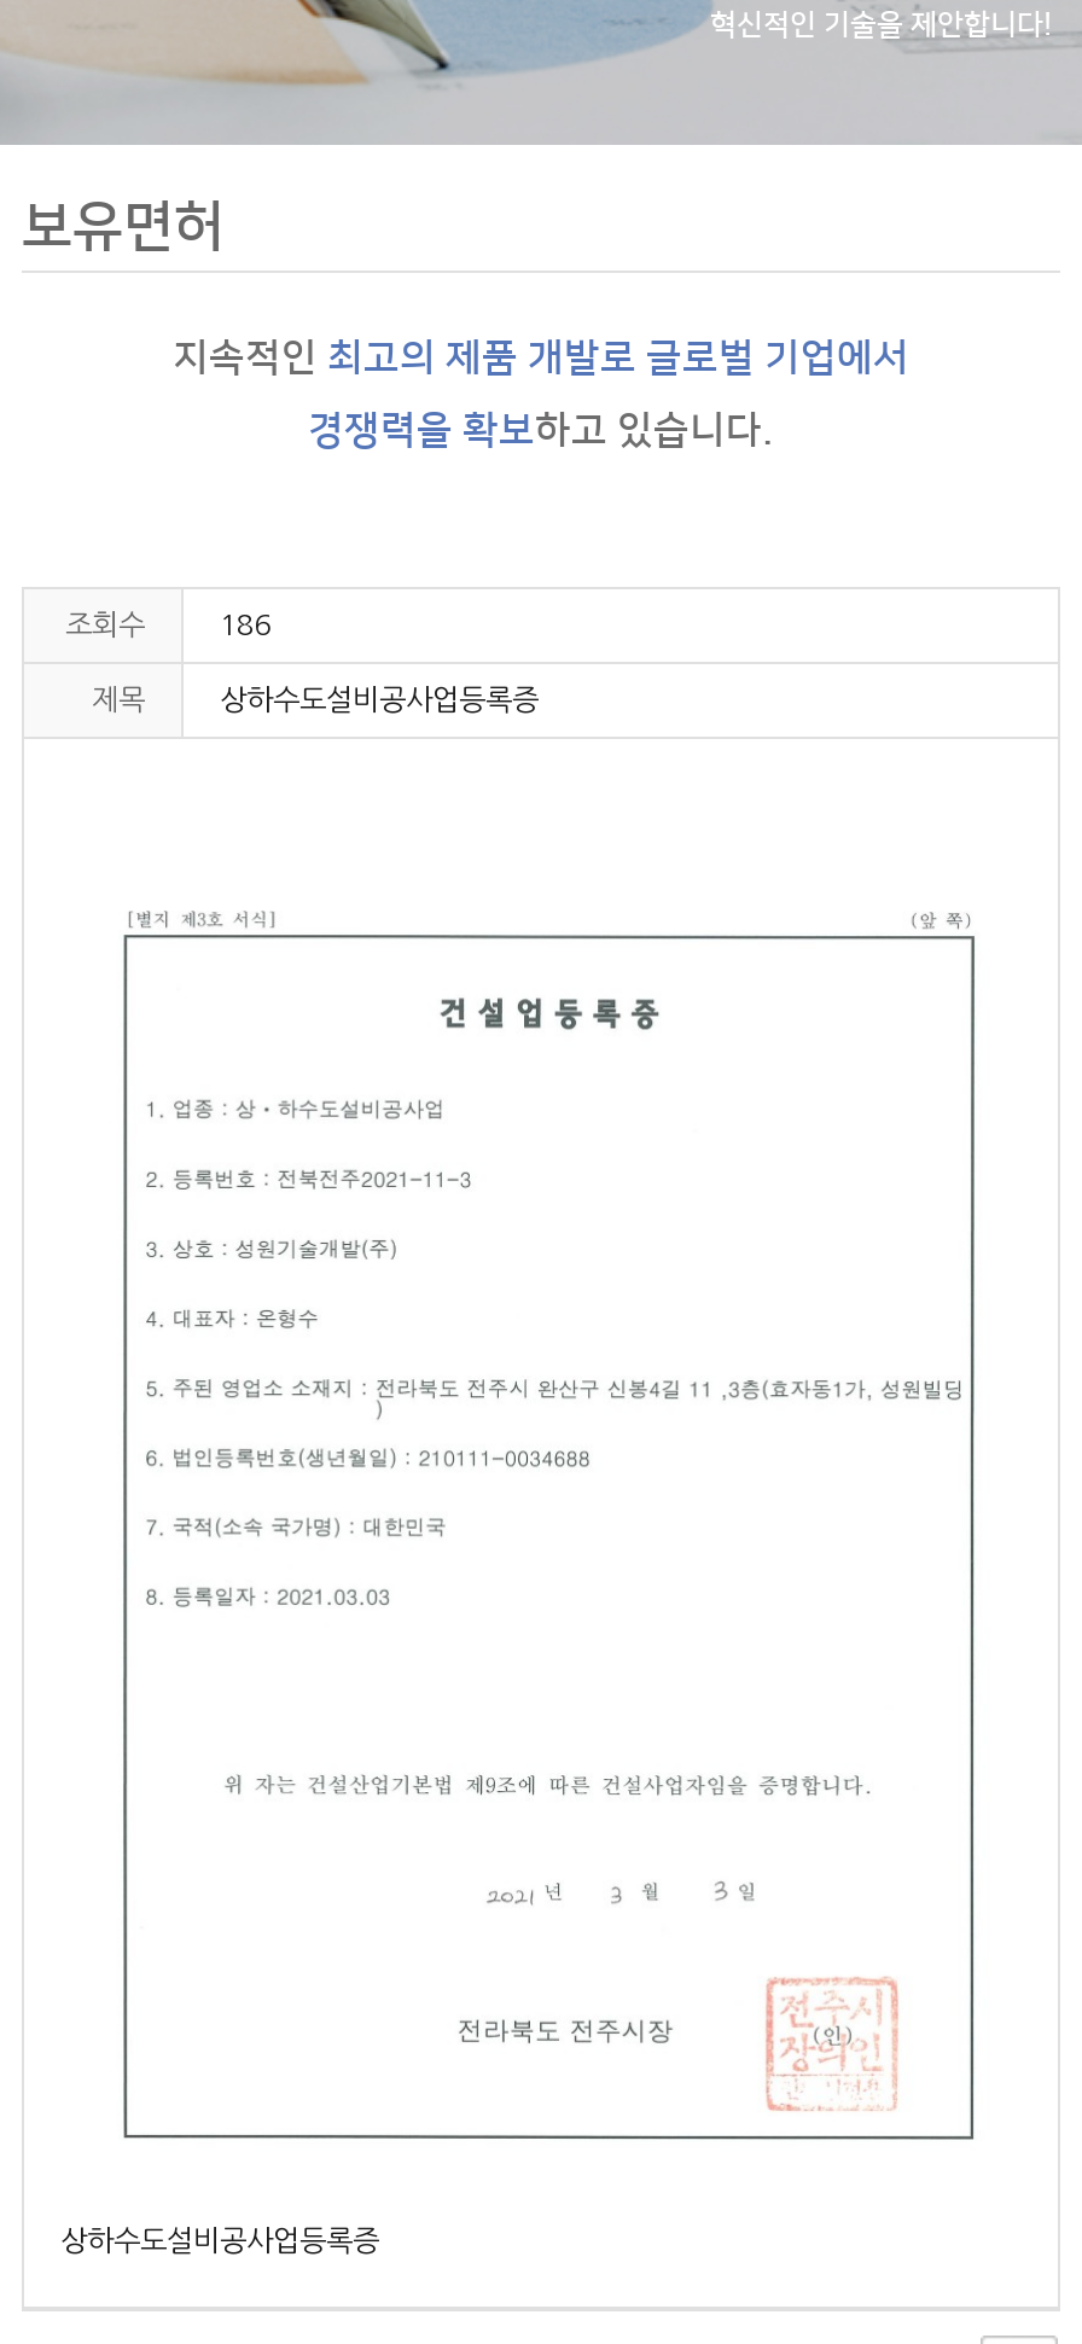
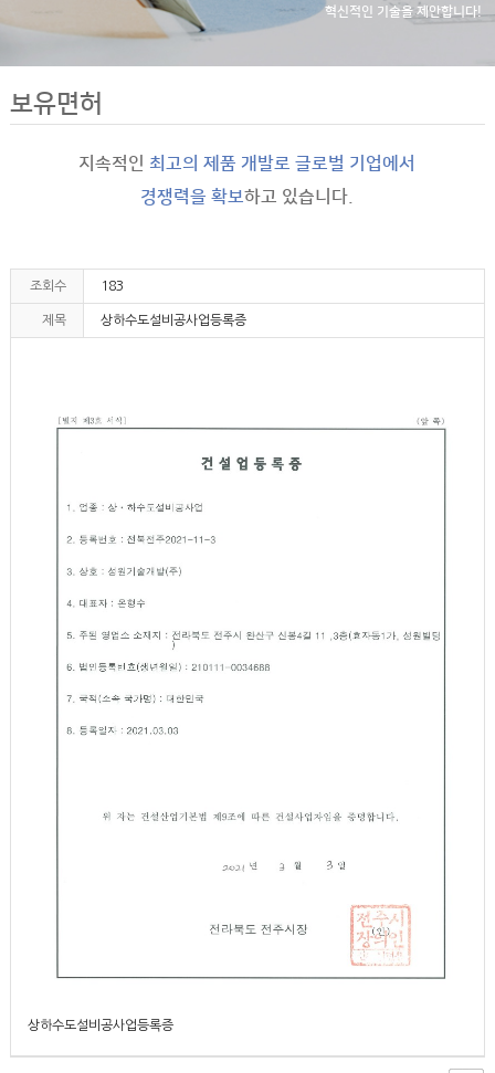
- 186
+ 183
